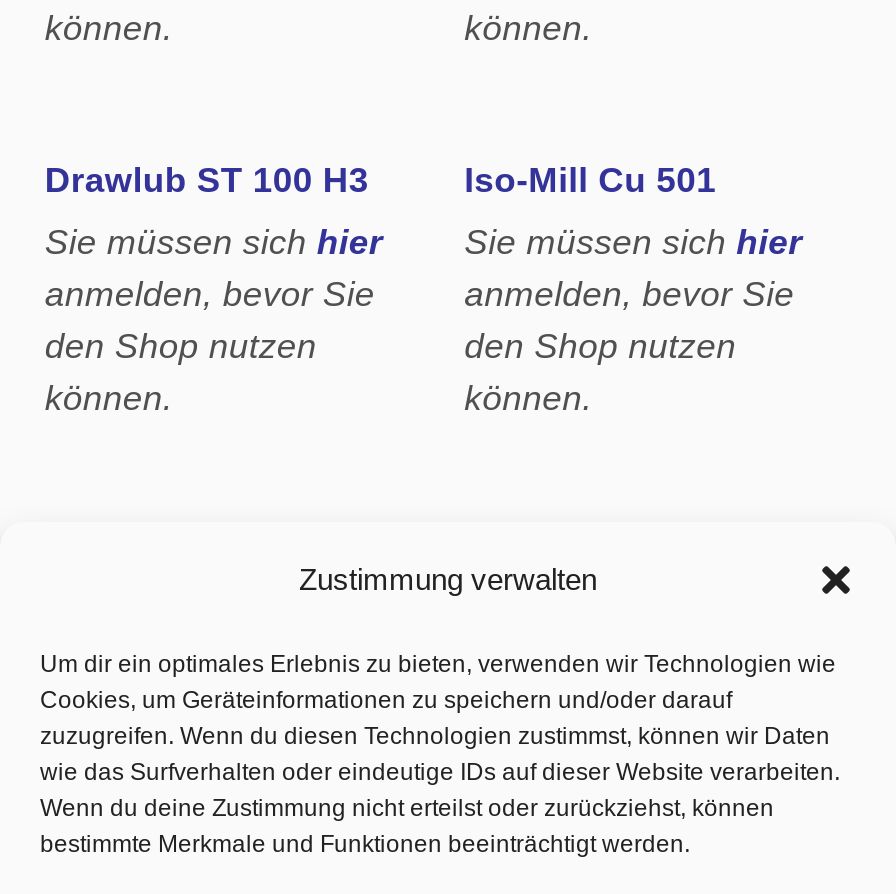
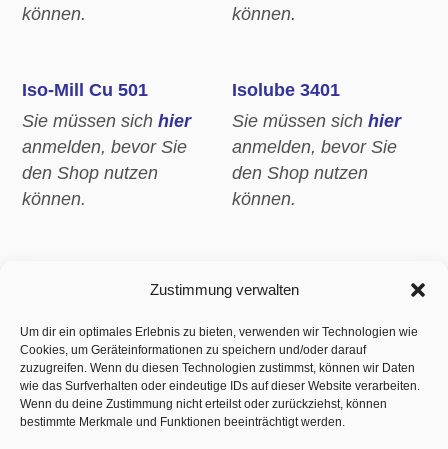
- Drawlub ST 100 H3
+ Iso-Mill Cu 501

- Iso-Mill Cu 501
+ Isolube 3401
